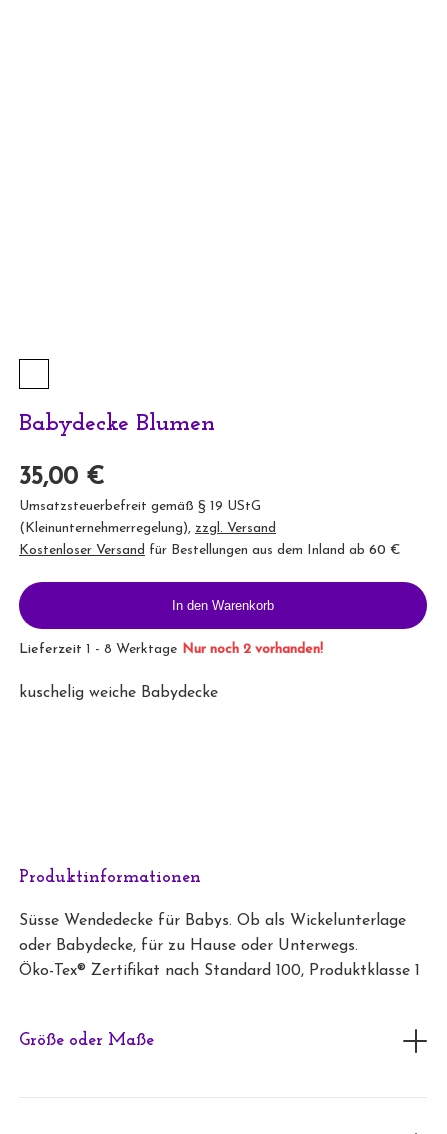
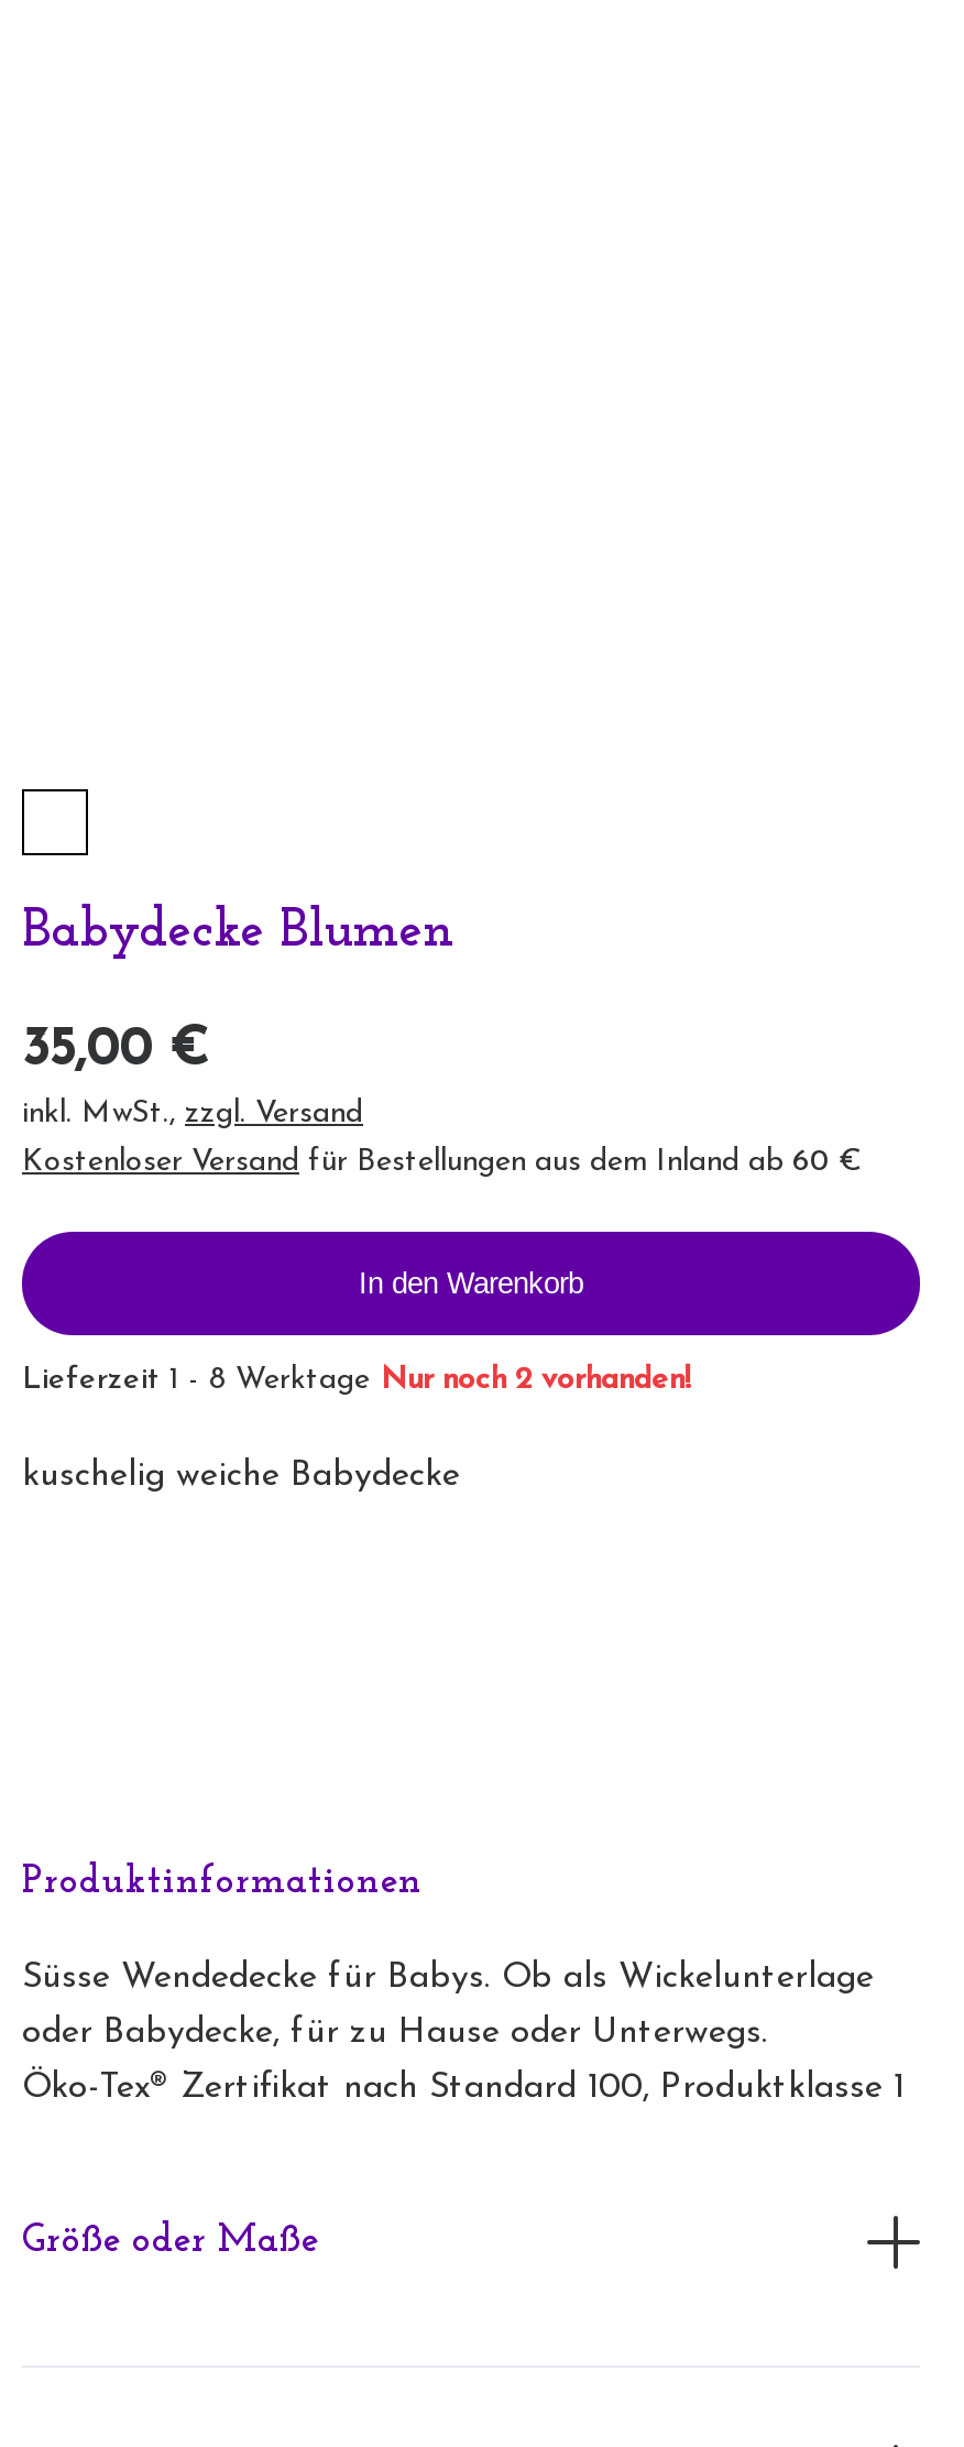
- Umsatzsteuerbefreit gemäß § 19 UStG
- (Kleinunternehmerregelung), zzgl. Versand
+ inkl. MwSt., zzgl. Versand
